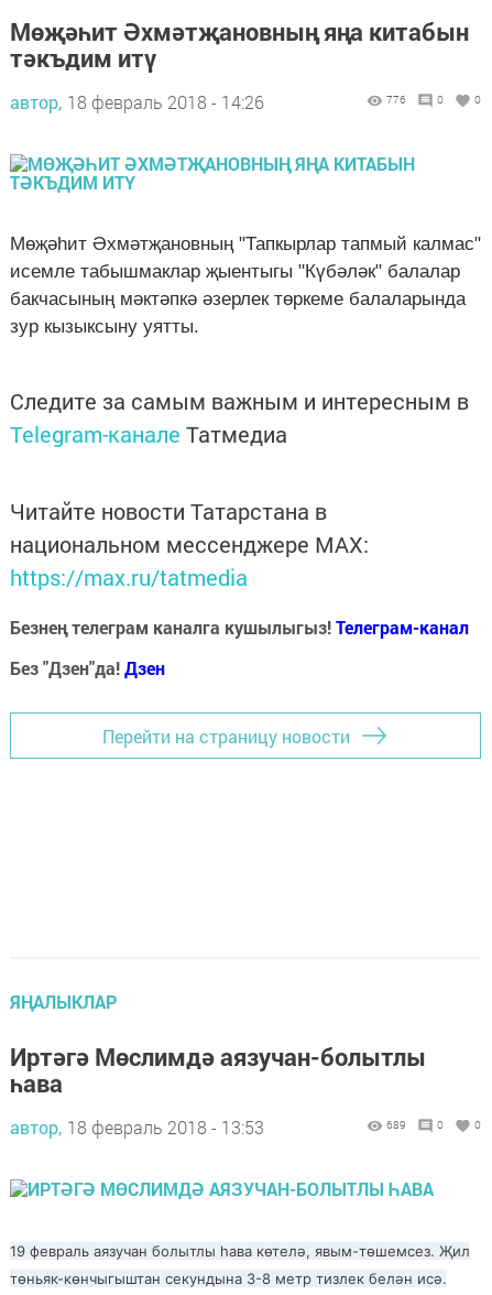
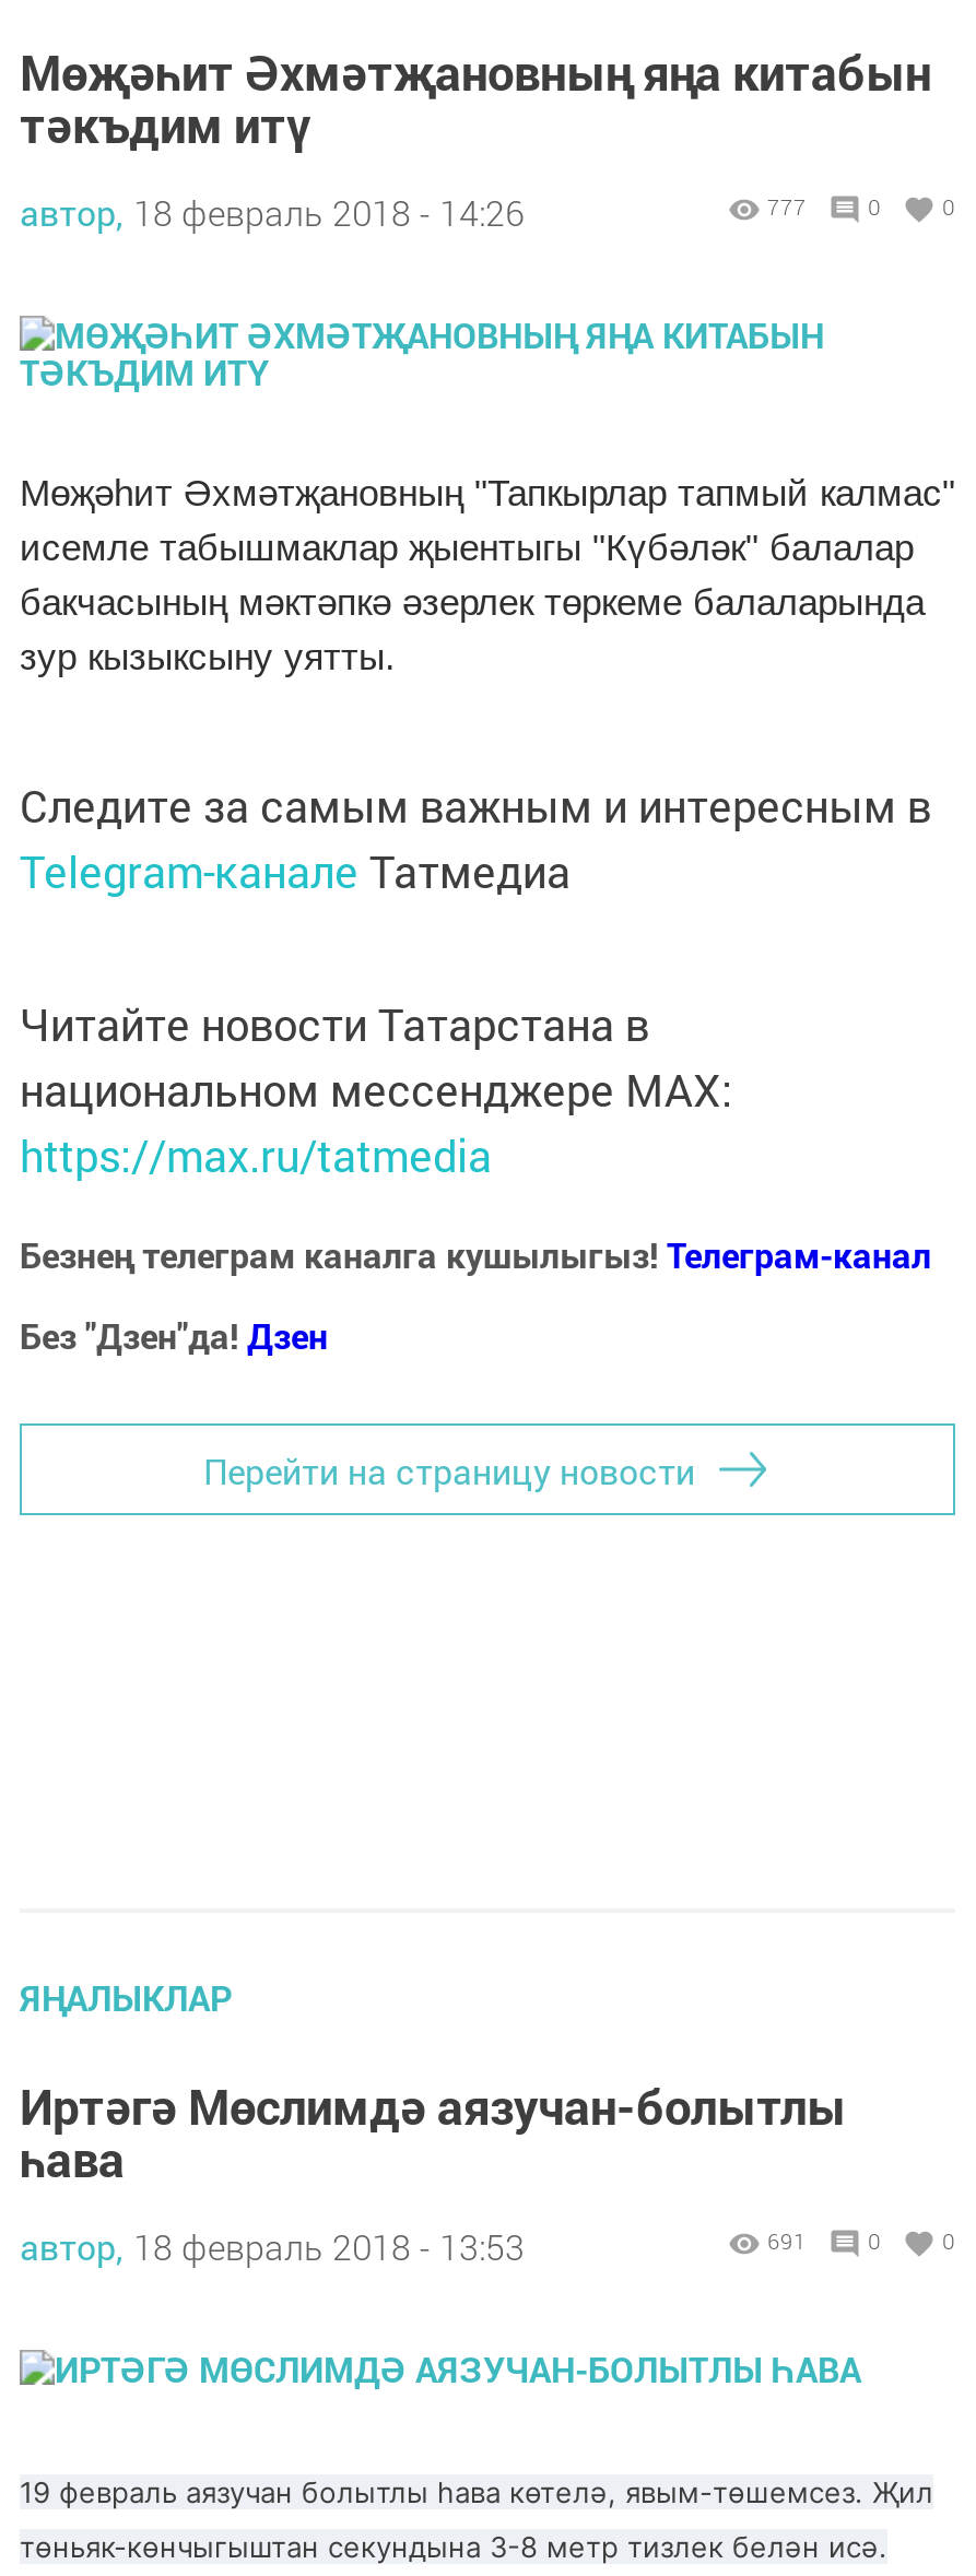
- 776
+ 777

- 689
+ 691
